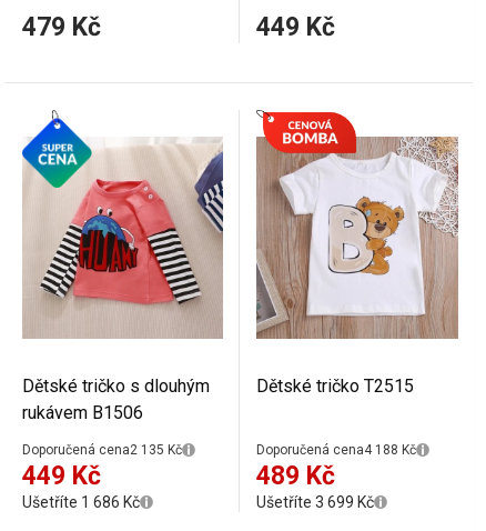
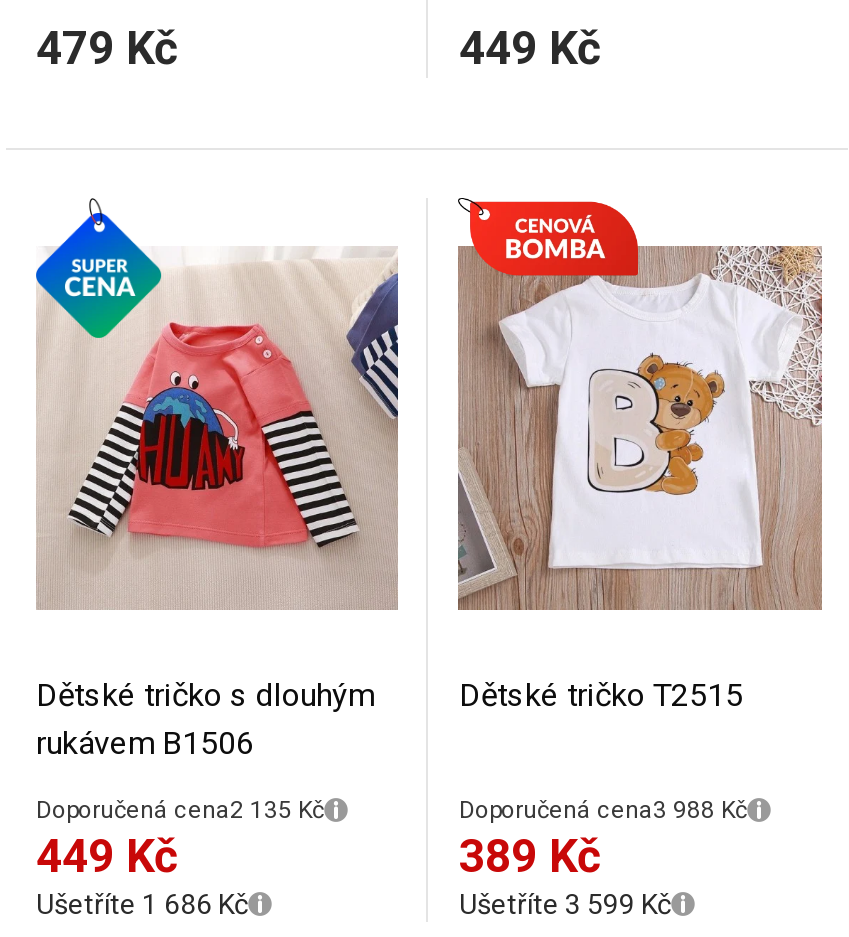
- Doporučená cena4 188 Kč
+ Doporučená cena3 988 Kč

- 489 Kč
+ 389 Kč

- Ušetříte 3 699 Kč
+ Ušetříte 3 599 Kč
